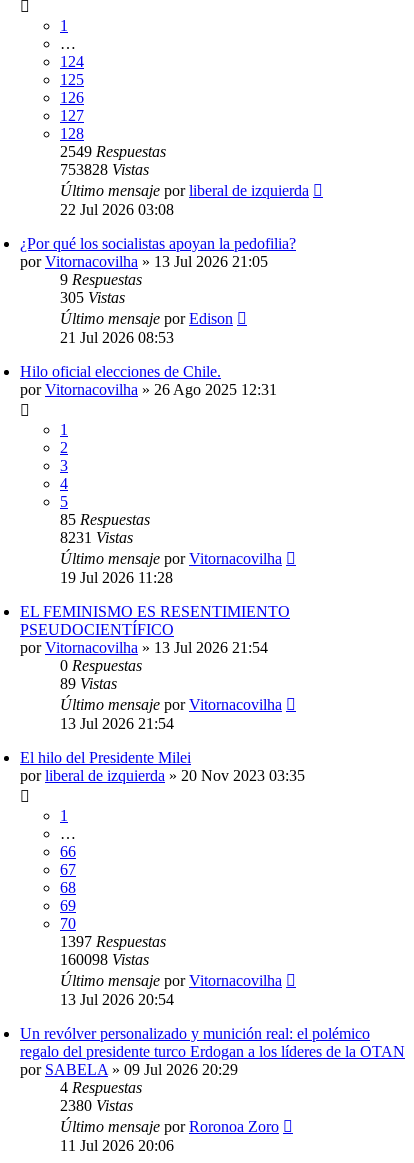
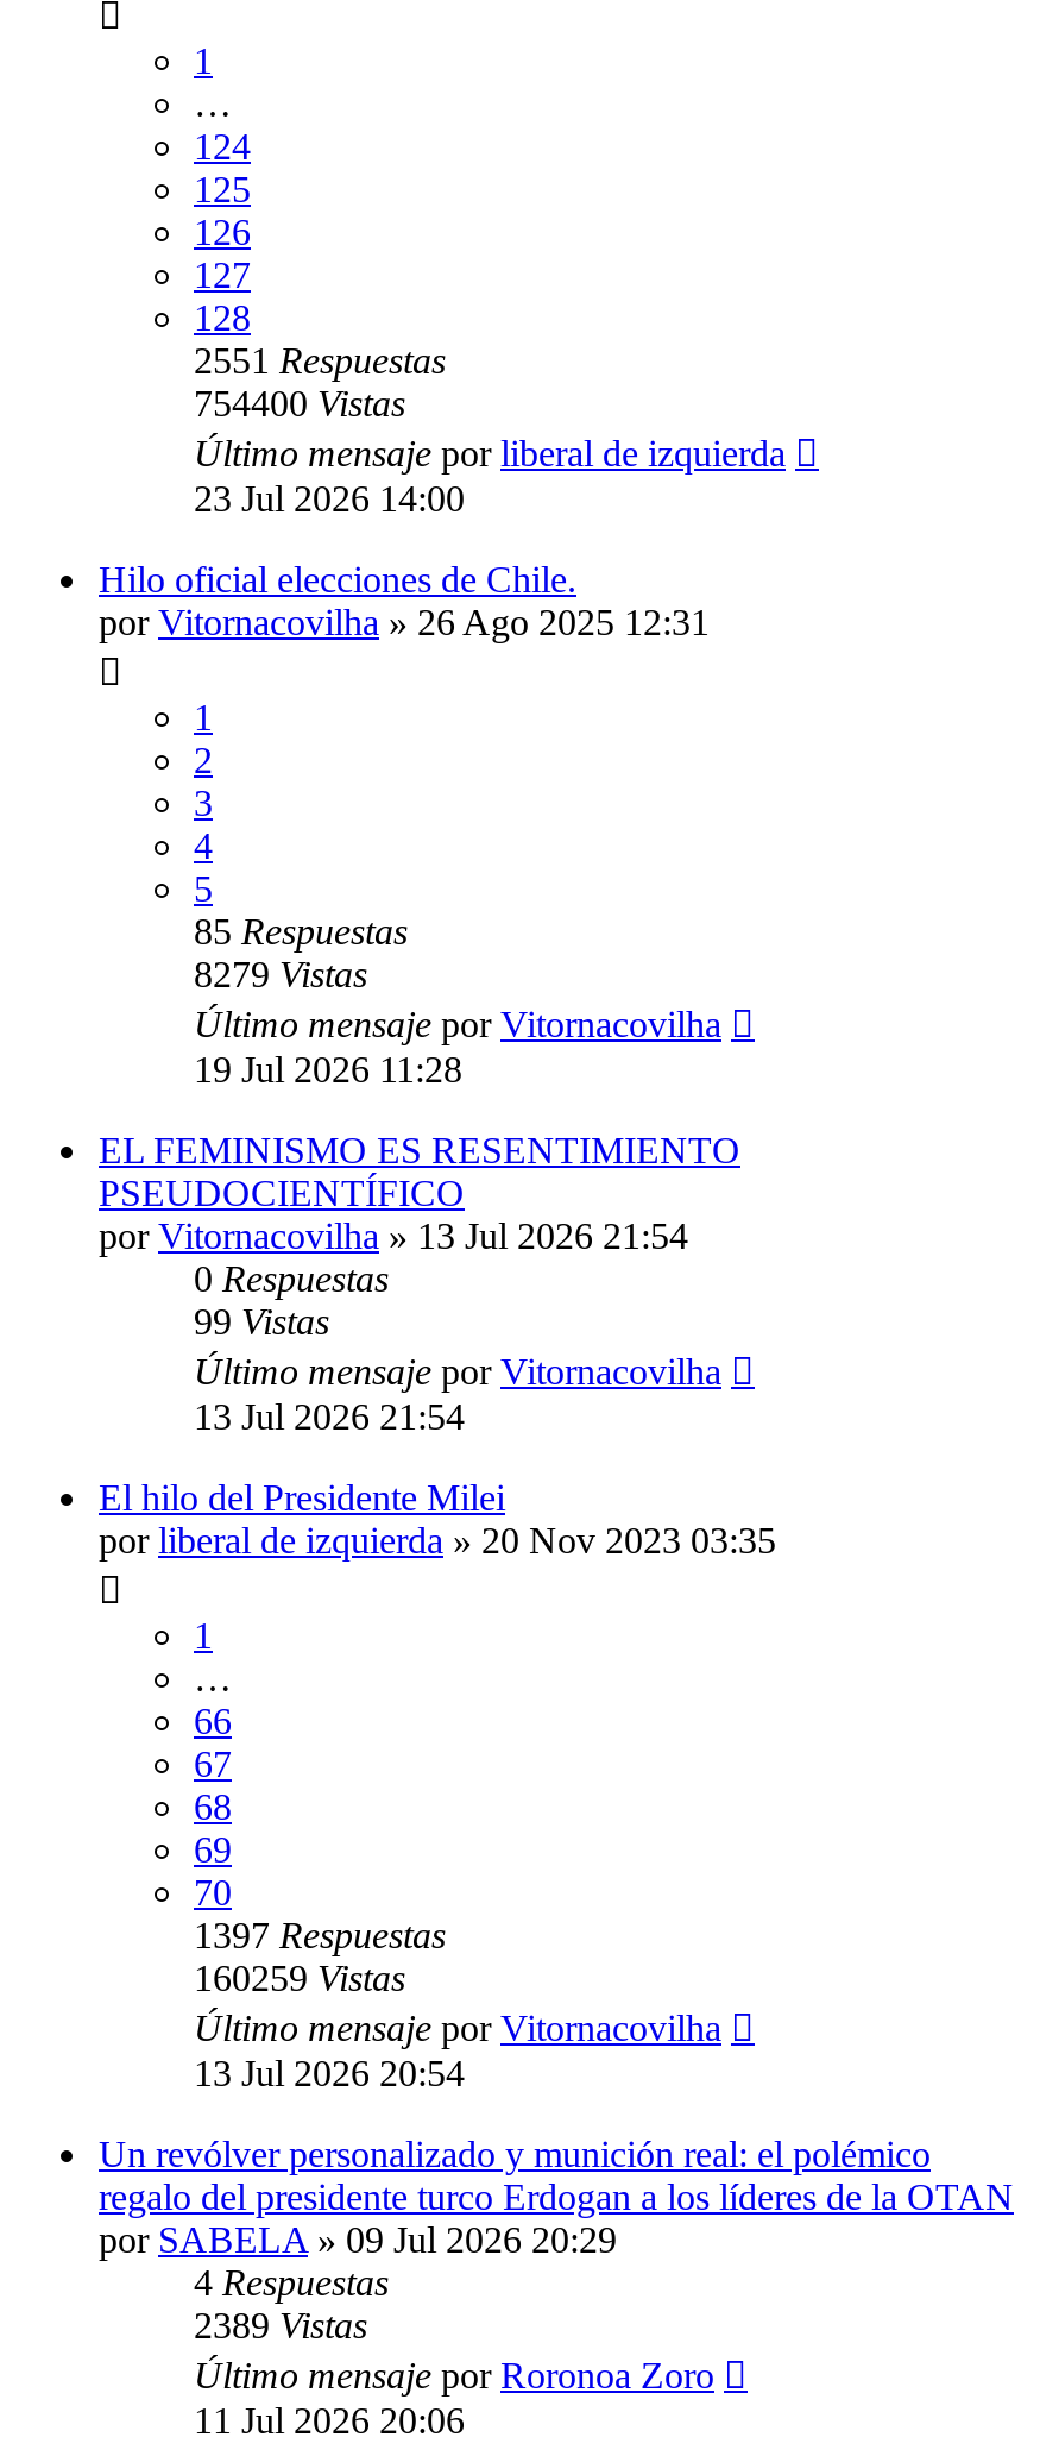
- 2549 Respuestas
+ 2551 Respuestas

- 753828 Vistas
+ 754400 Vistas

- 22 Jul 2026 03:08
- ¿Por qué los socialistas apoyan la pedofilia?
- por Vitornacovilha» 13 Jul 2026 21:05
- 9 Respuestas
- 305 Vistas
- Último mensaje por Edison
- 21 Jul 2026 08:53
+ 23 Jul 2026 14:00

- 8231 Vistas
+ 8279 Vistas

- 89 Vistas
+ 99 Vistas

- 160098 Vistas
+ 160259 Vistas

- 2380Vistas
+ 2389Vistas
